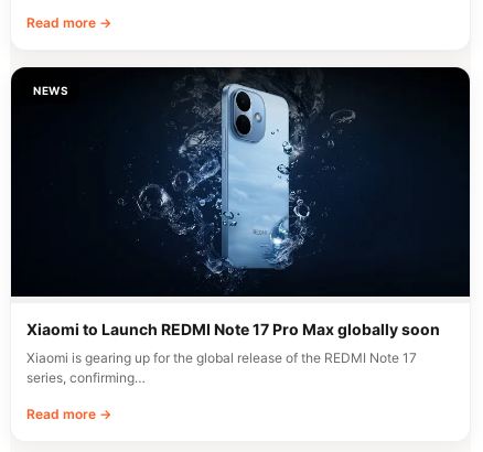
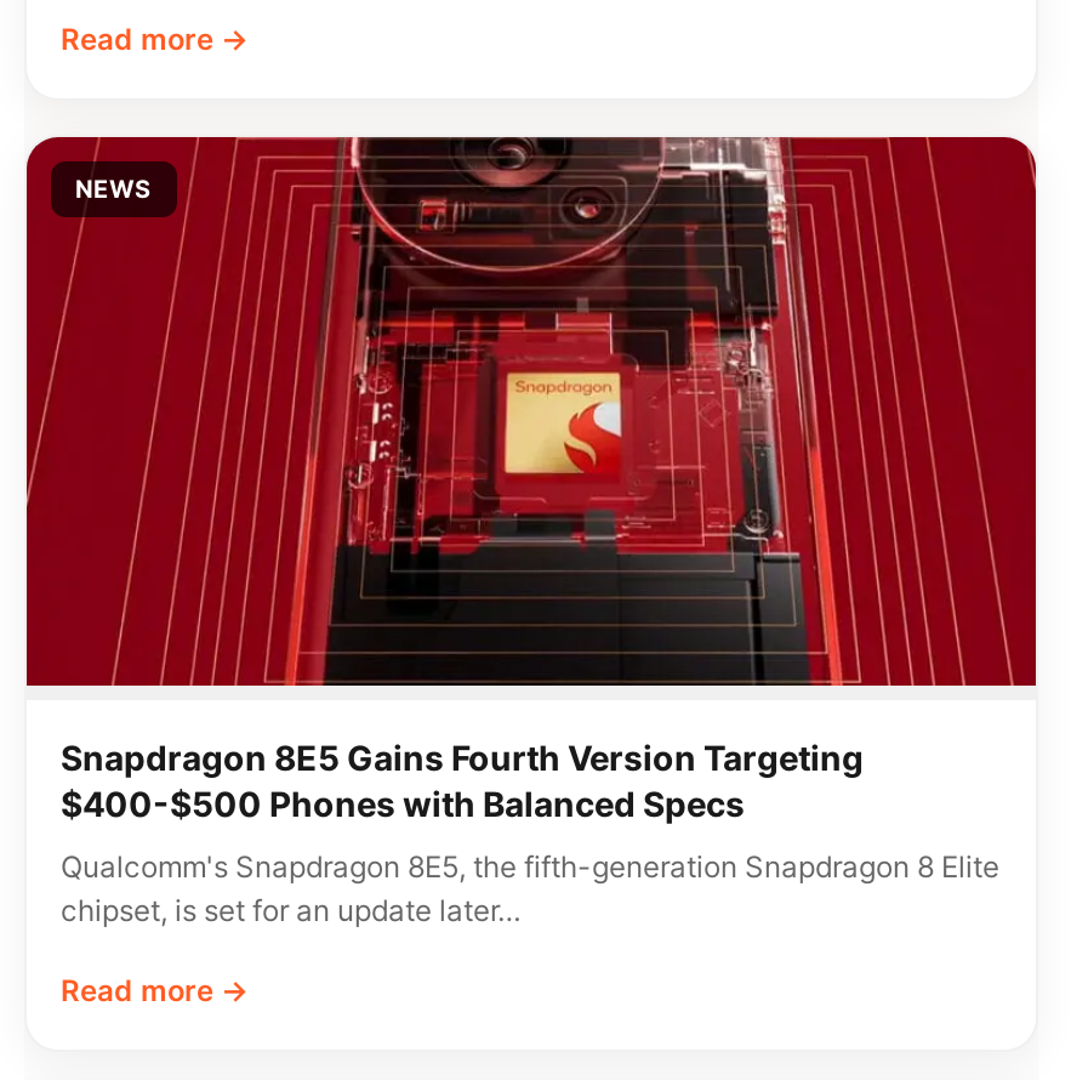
- [image]
- Xiaomi to Launch REDMI Note 17 Pro Max globally soon
+ [image]
+ Snapdragon 8E5 Gains Fourth Version Targeting
+ $400-$500 Phones with Balanced Specs

- Xiaomi is gearing up for the global release of the REDMI Note 17
- series, confirming…
+ Qualcomm's Snapdragon 8E5, the fifth-generation Snapdragon 8 Elite
+ chipset, is set for an update later…
